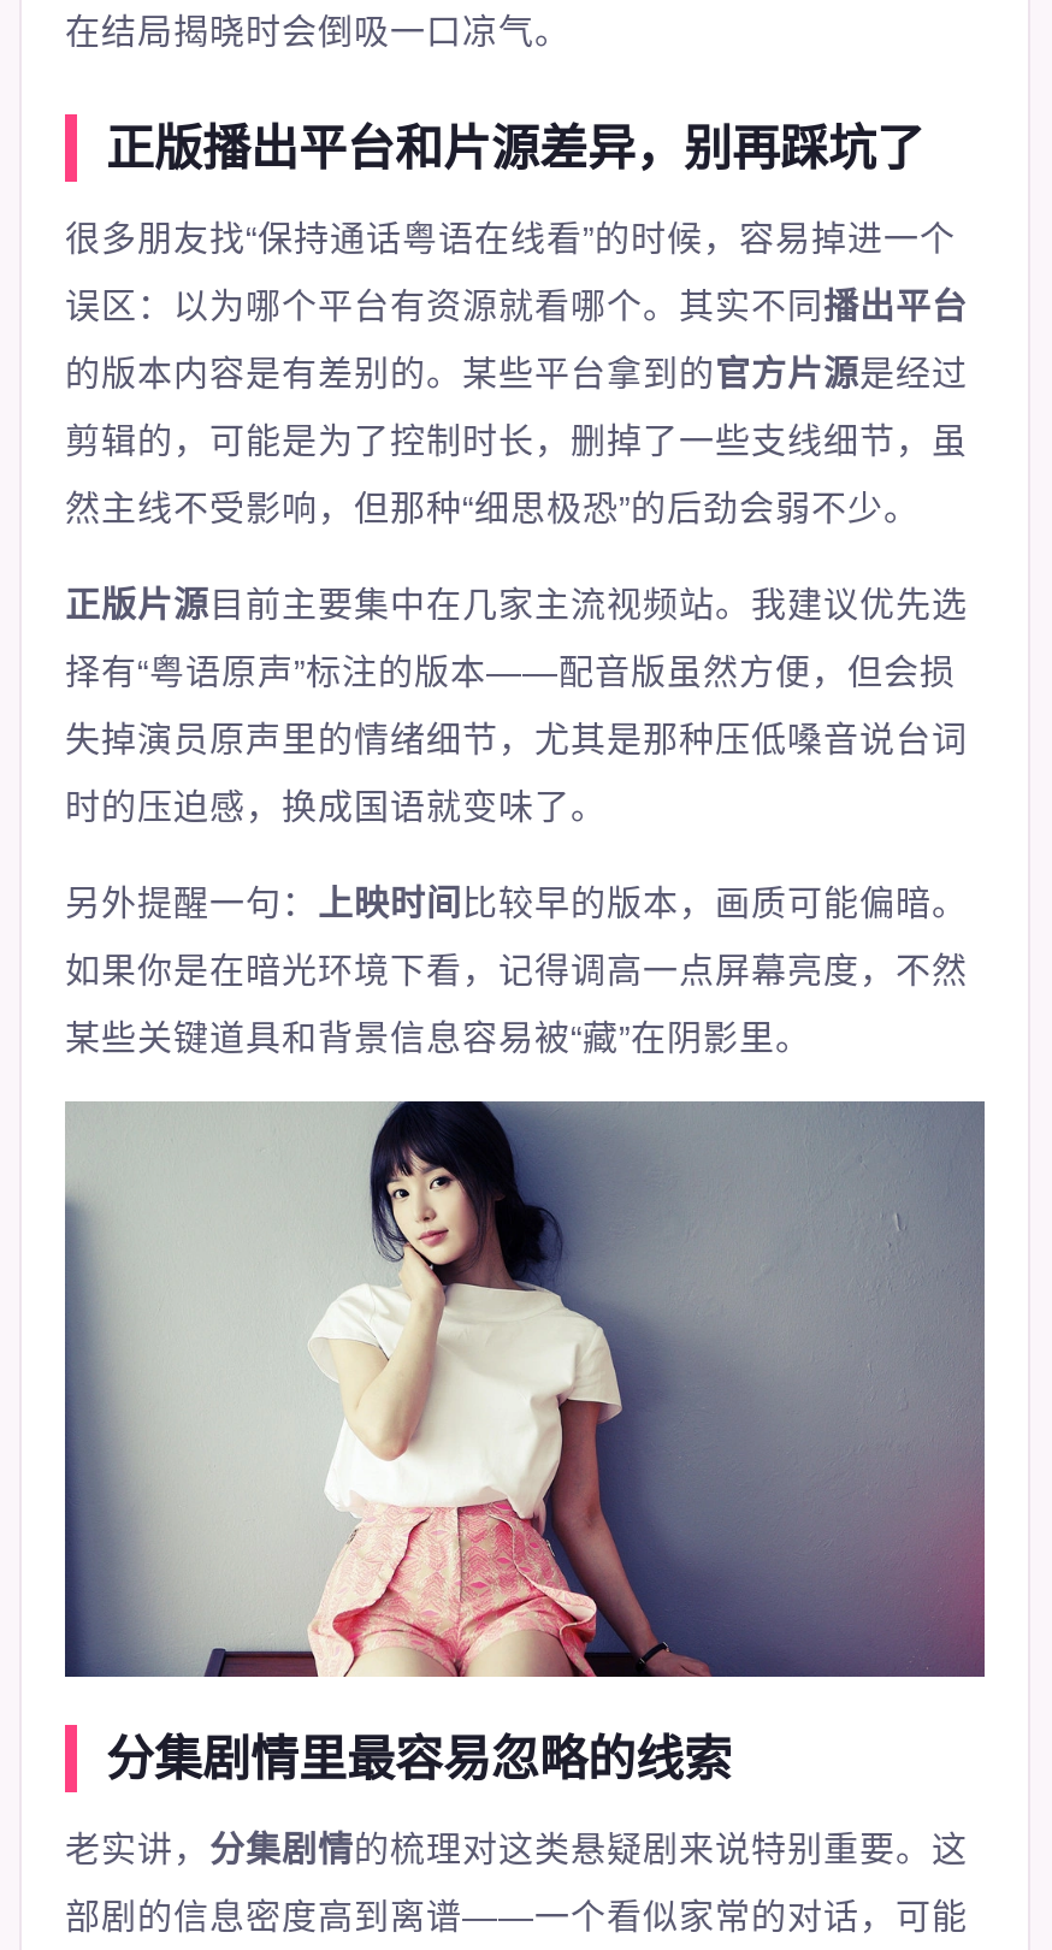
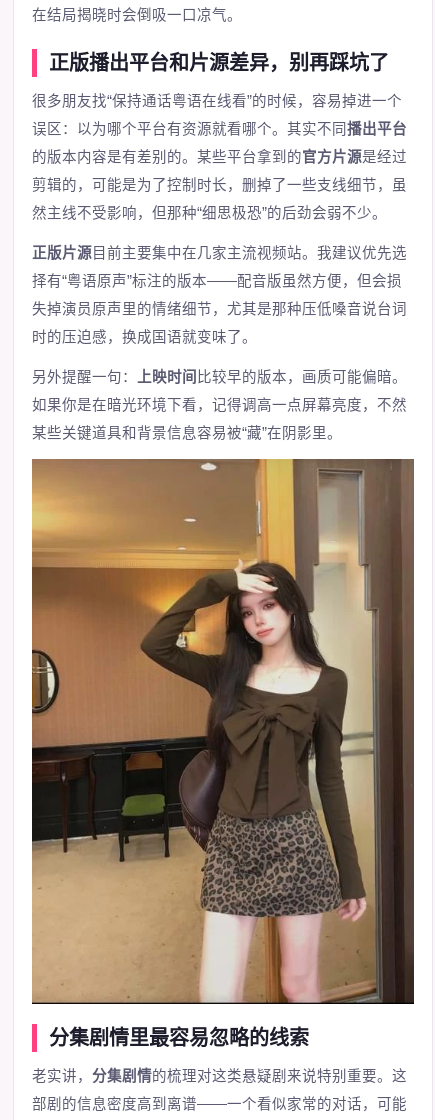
- [image]
+ [image]
